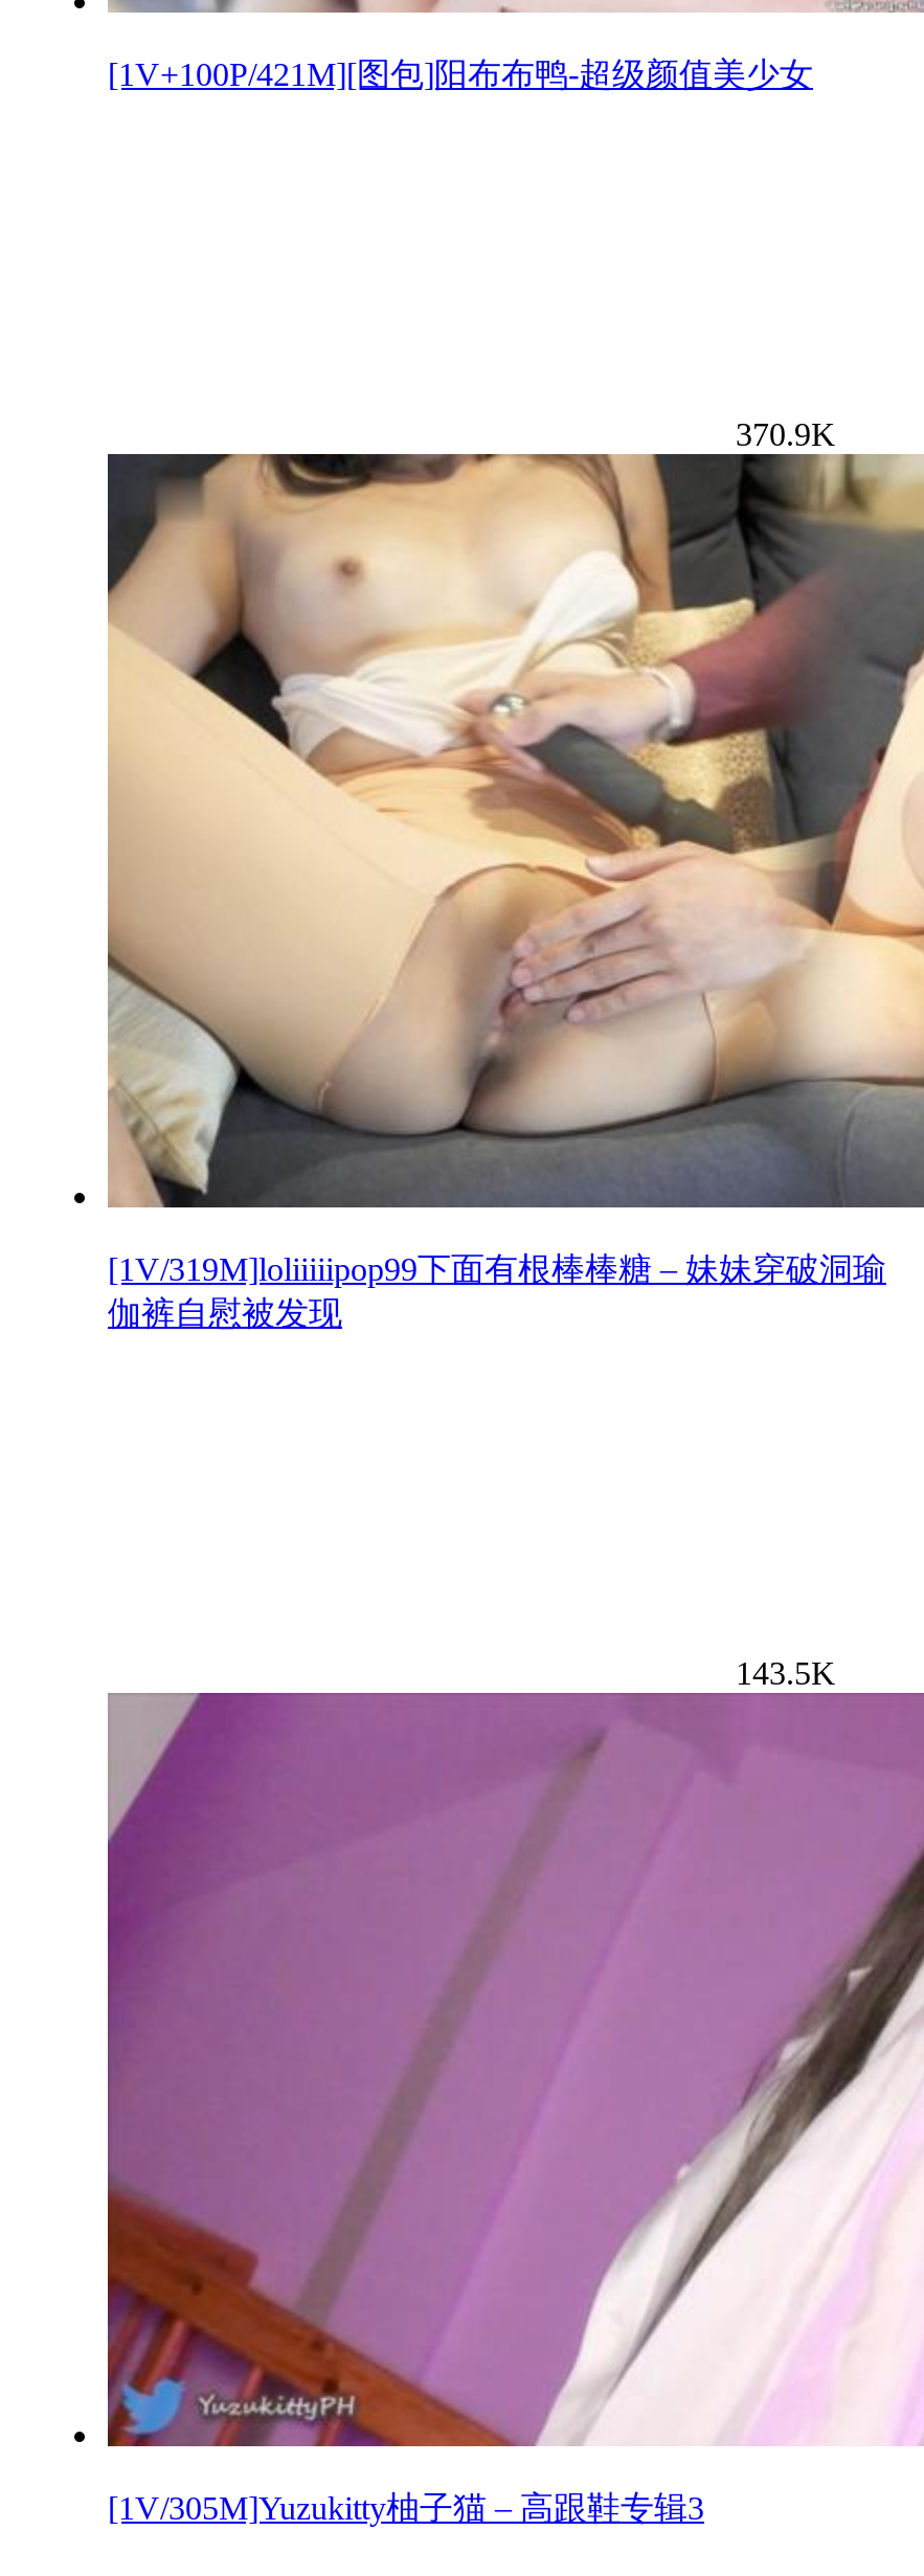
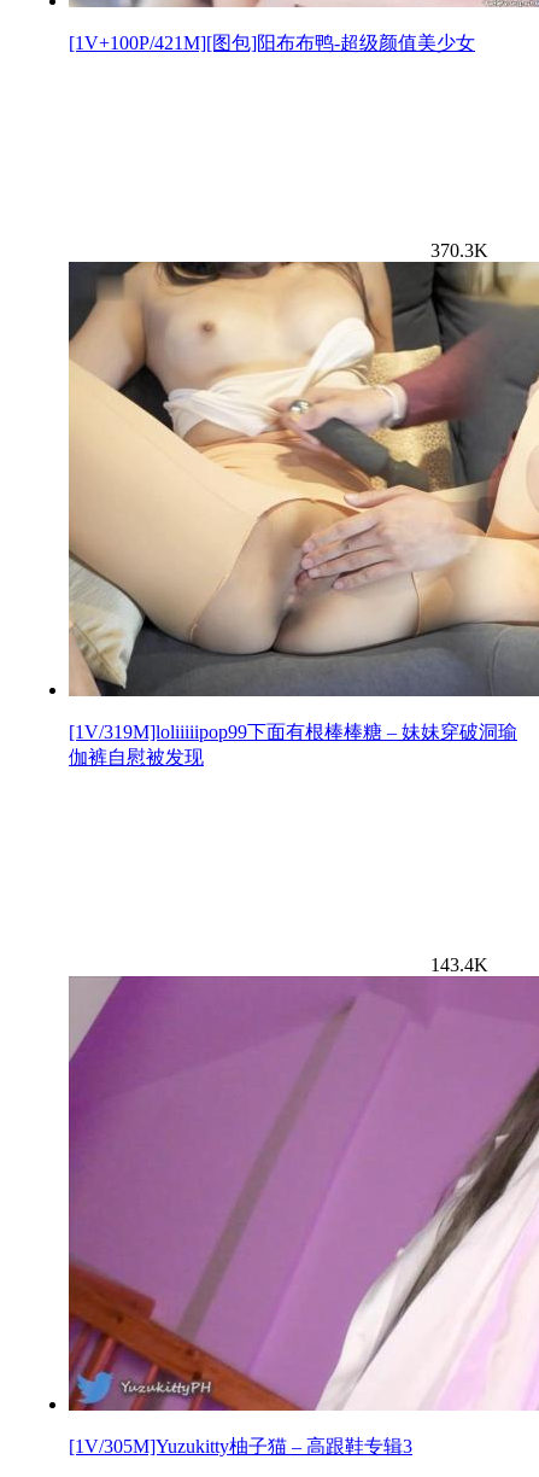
- 370.9K
+ 370.3K

- 143.5K
+ 143.4K
